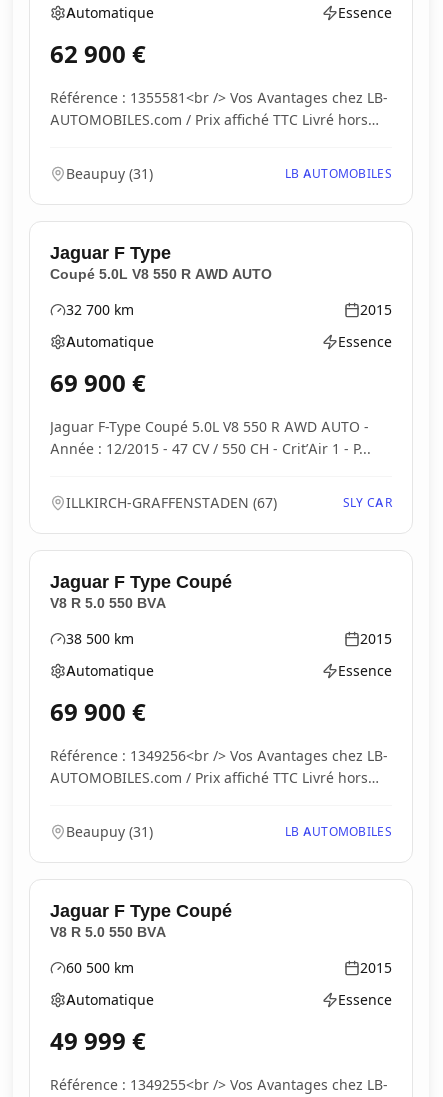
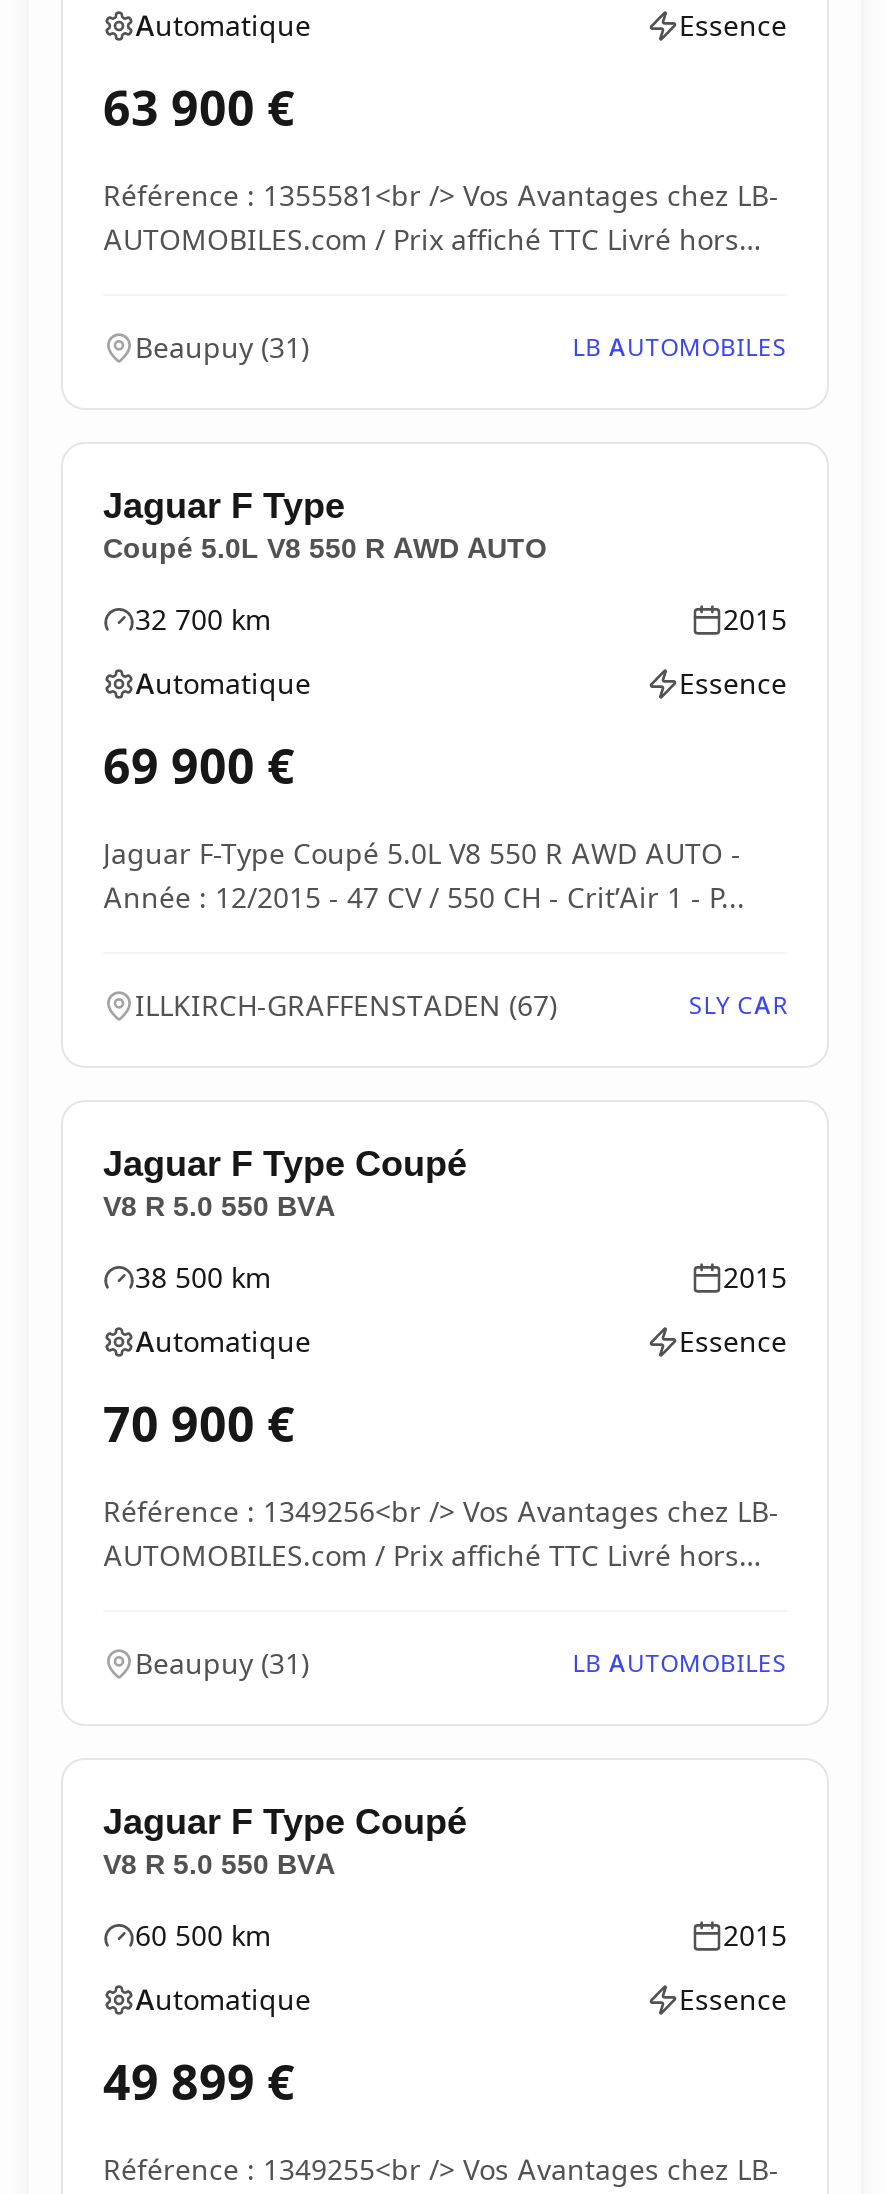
- 62 900 €
+ 63 900 €

- 69 900 €
+ 70 900 €

- 49 999 €
+ 49 899 €
